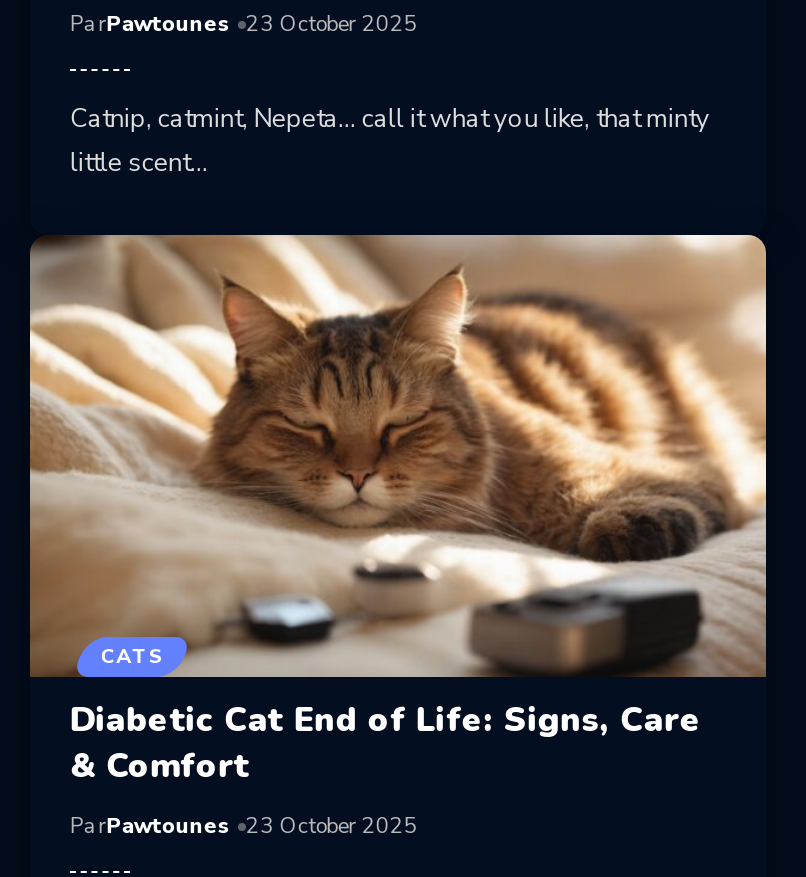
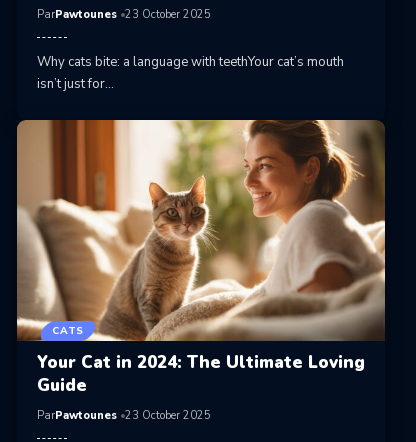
- Catnip, catmint, Nepeta… call it what you like, that minty
- little scent…
+ Why cats bite: a language with teethYour cat’s mouth
+ isn’t just for…

- [image]
- Diabetic Cat End of Life: Signs, Care
- & Comfort
+ [image]
+ Your Cat in 2024: The Ultimate Loving
+ Guide
